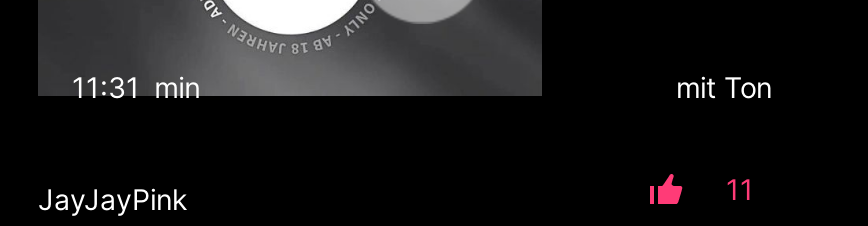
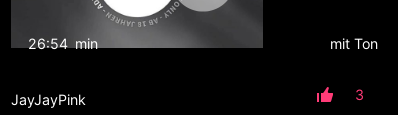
- 11:31 min
+ 26:54 min

- 11
+ 3
